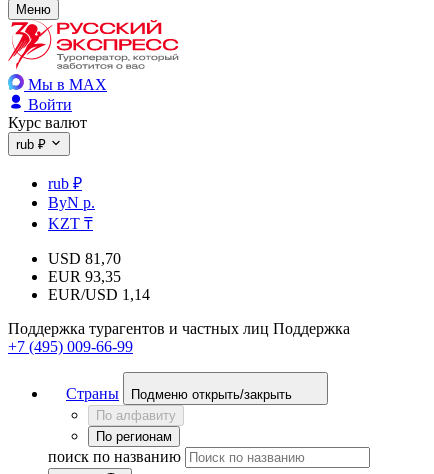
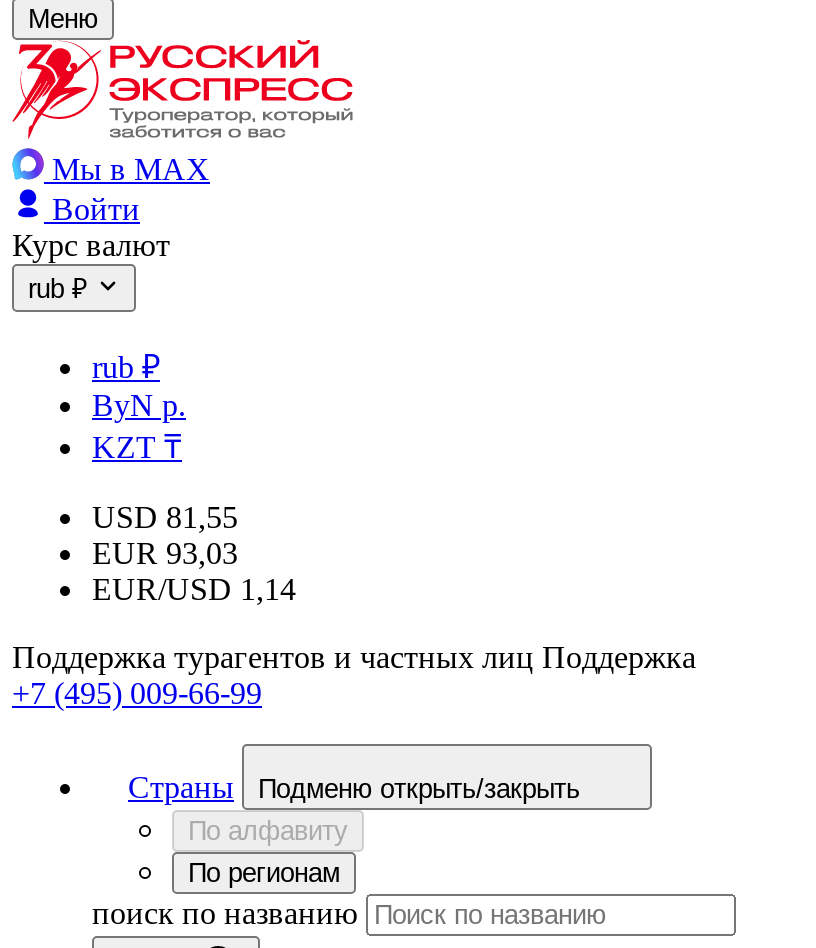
- USD 81,70
+ USD 81,55

- EUR 93,35
+ EUR 93,03
